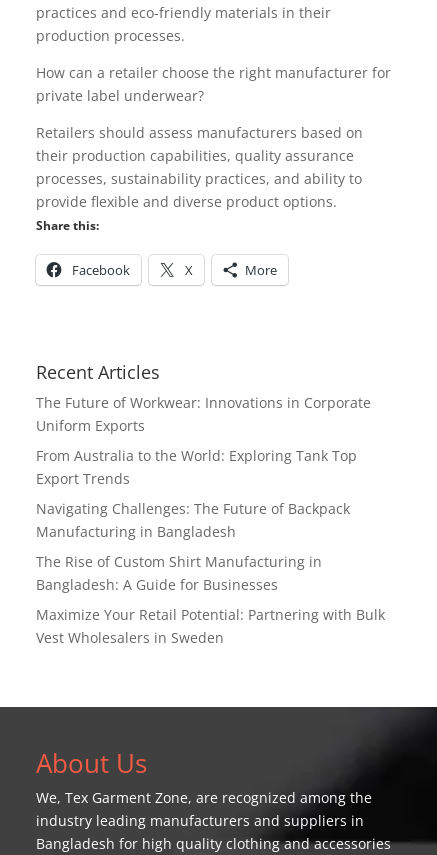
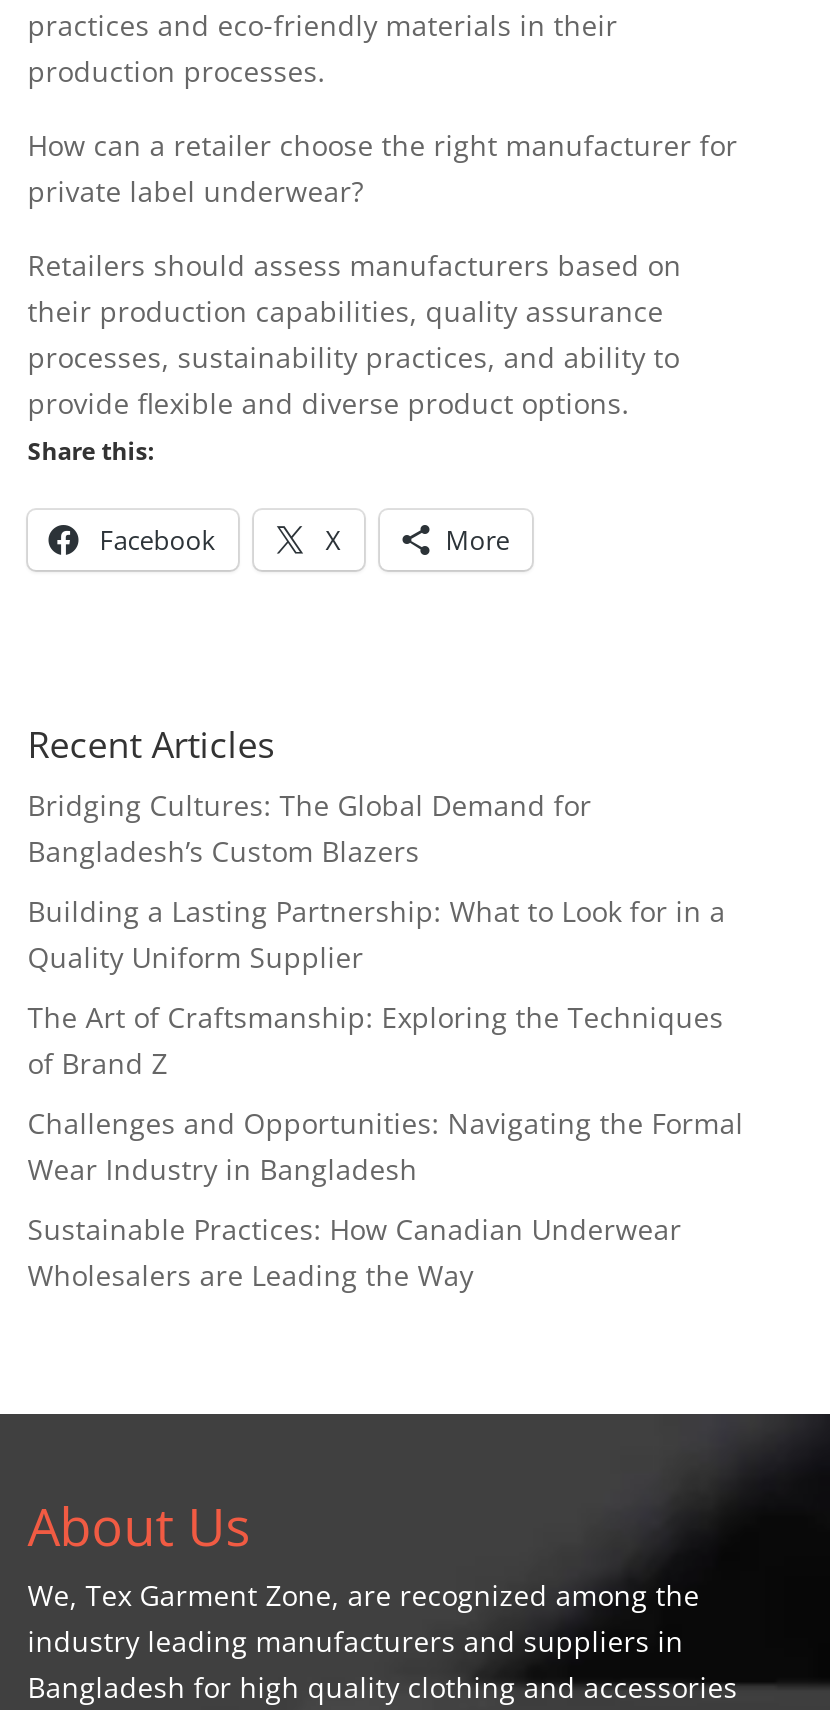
- The Future of Workwear: Innovations in Corporate
- Uniform Exports
+ Bridging Cultures: The Global Demand for
+ Bangladesh’s Custom Blazers

- From Australia to the World: Exploring Tank Top
- Export Trends
+ Building a Lasting Partnership: What to Look for in a
+ Quality Uniform Supplier

- Navigating Challenges: The Future of Backpack
- Manufacturing in Bangladesh
+ The Art of Craftsmanship: Exploring the Techniques
+ of Brand Z

- The Rise of Custom Shirt Manufacturing in
- Bangladesh: A Guide for Businesses
+ Challenges and Opportunities: Navigating the Formal
+ Wear Industry in Bangladesh

- Maximize Your Retail Potential: Partnering with Bulk
- Vest Wholesalers in Sweden
+ Sustainable Practices: How Canadian Underwear
+ Wholesalers are Leading the Way
